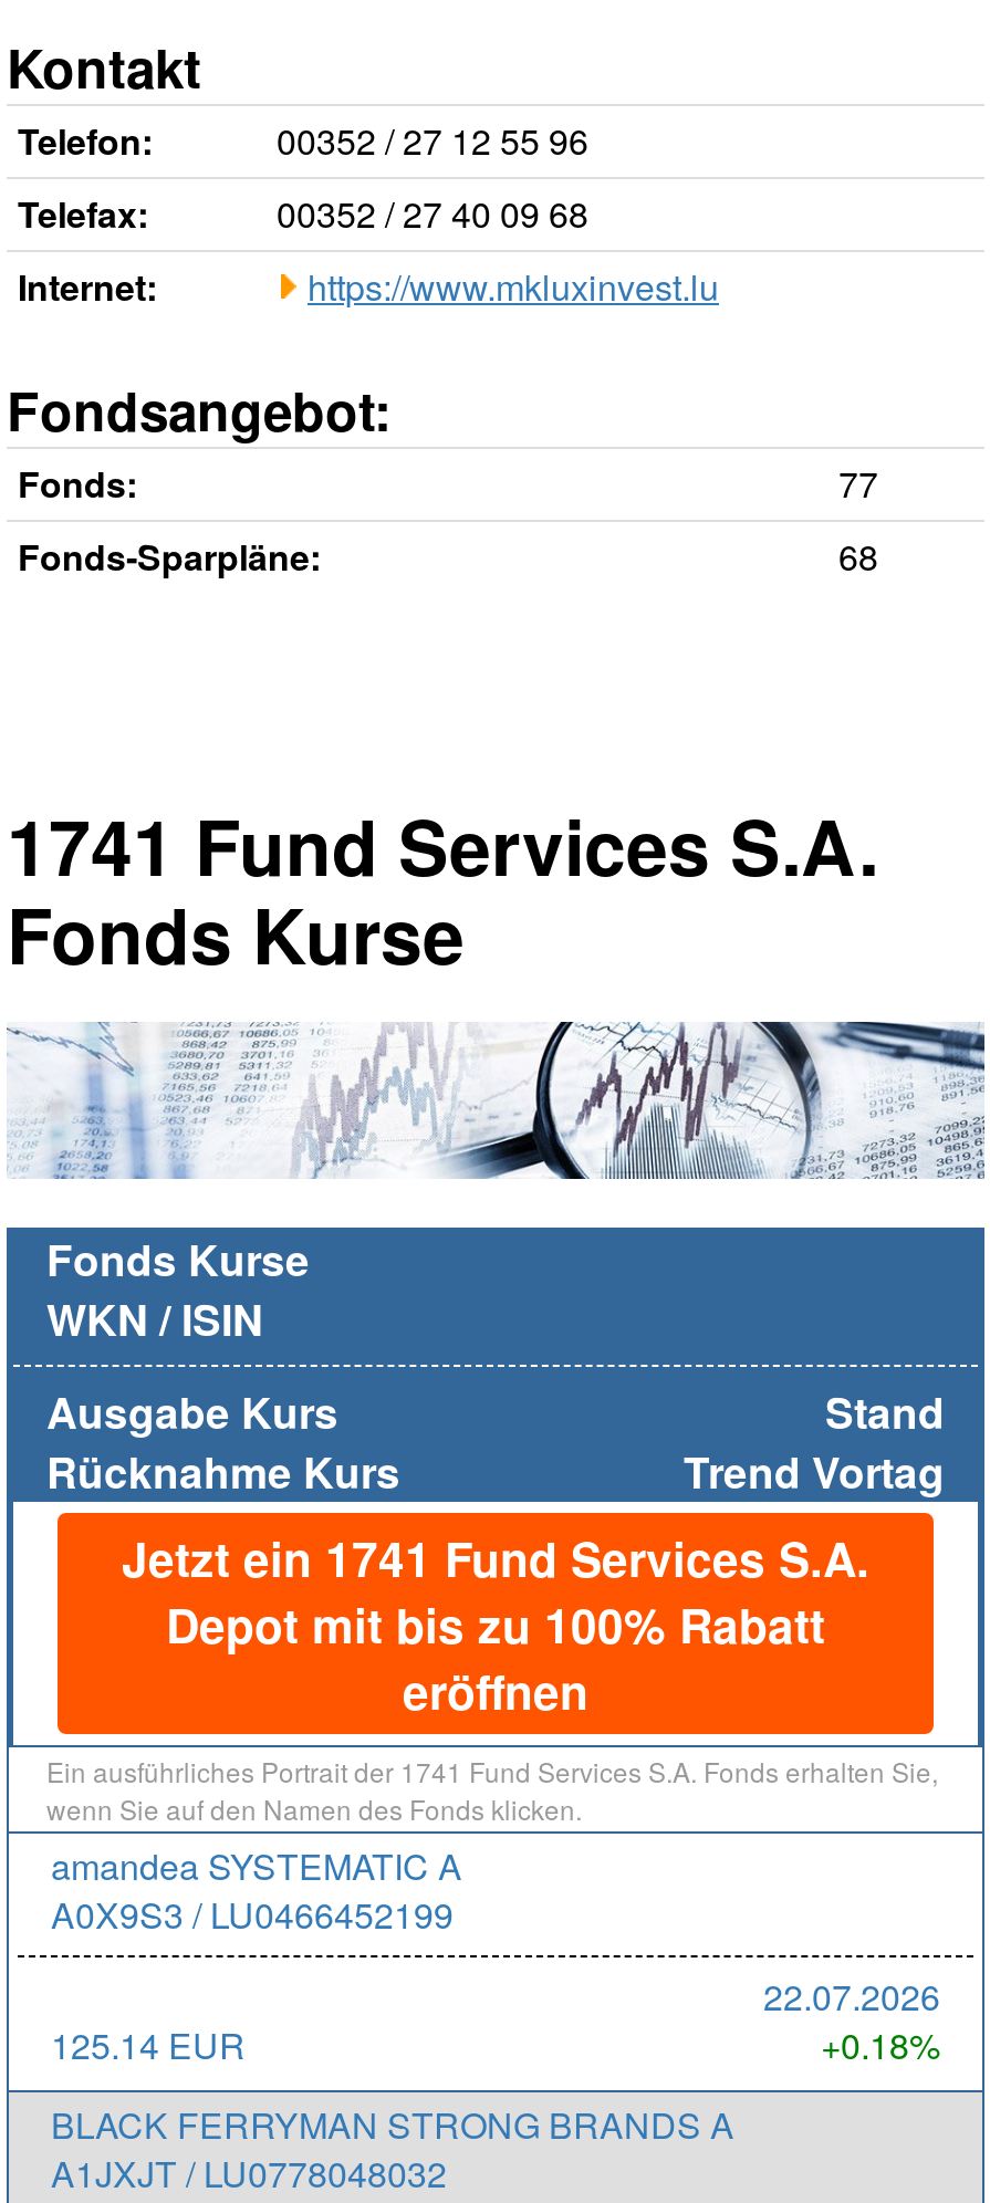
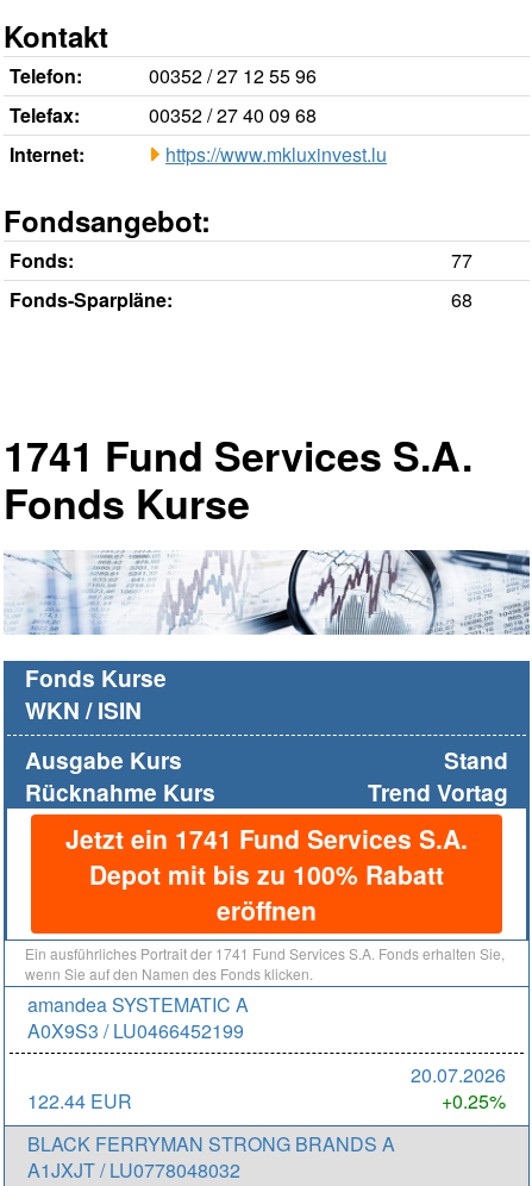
- 22.07.2026
+ 20.07.2026

- 125.14 EUR
+ 122.44 EUR

- +0.18%
+ +0.25%
